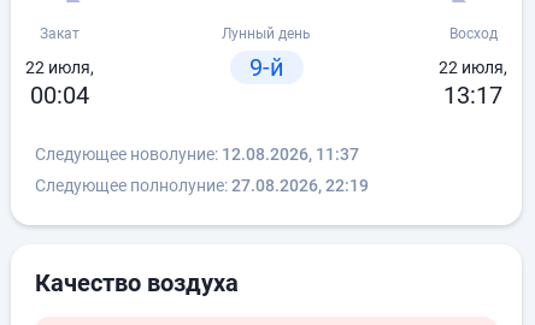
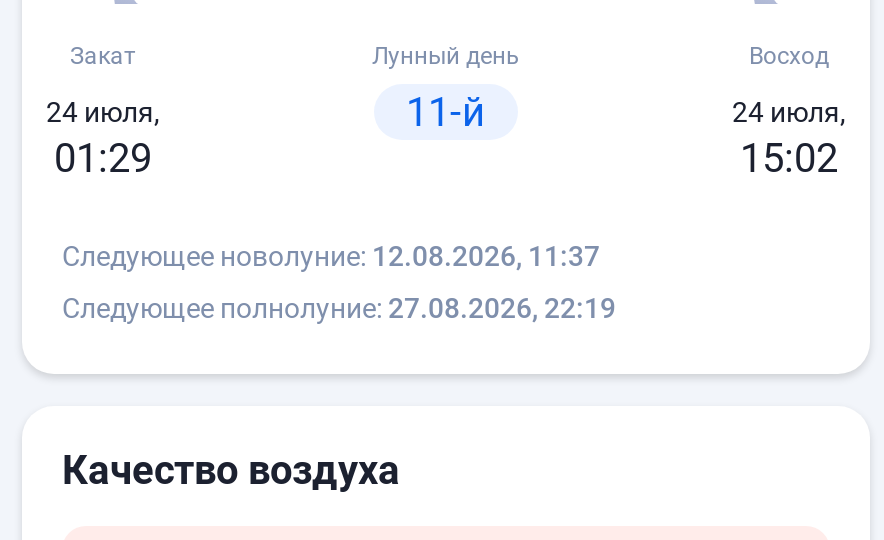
- 22 июля,
+ 24 июля,

- 9-й
+ 11-й

- 22 июля,
+ 24 июля,

- 00:04
+ 01:29

- 13:17
+ 15:02
